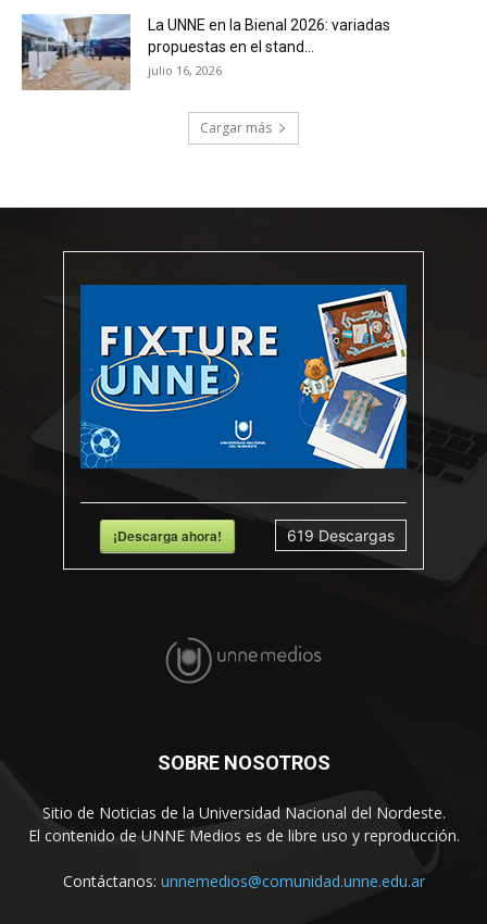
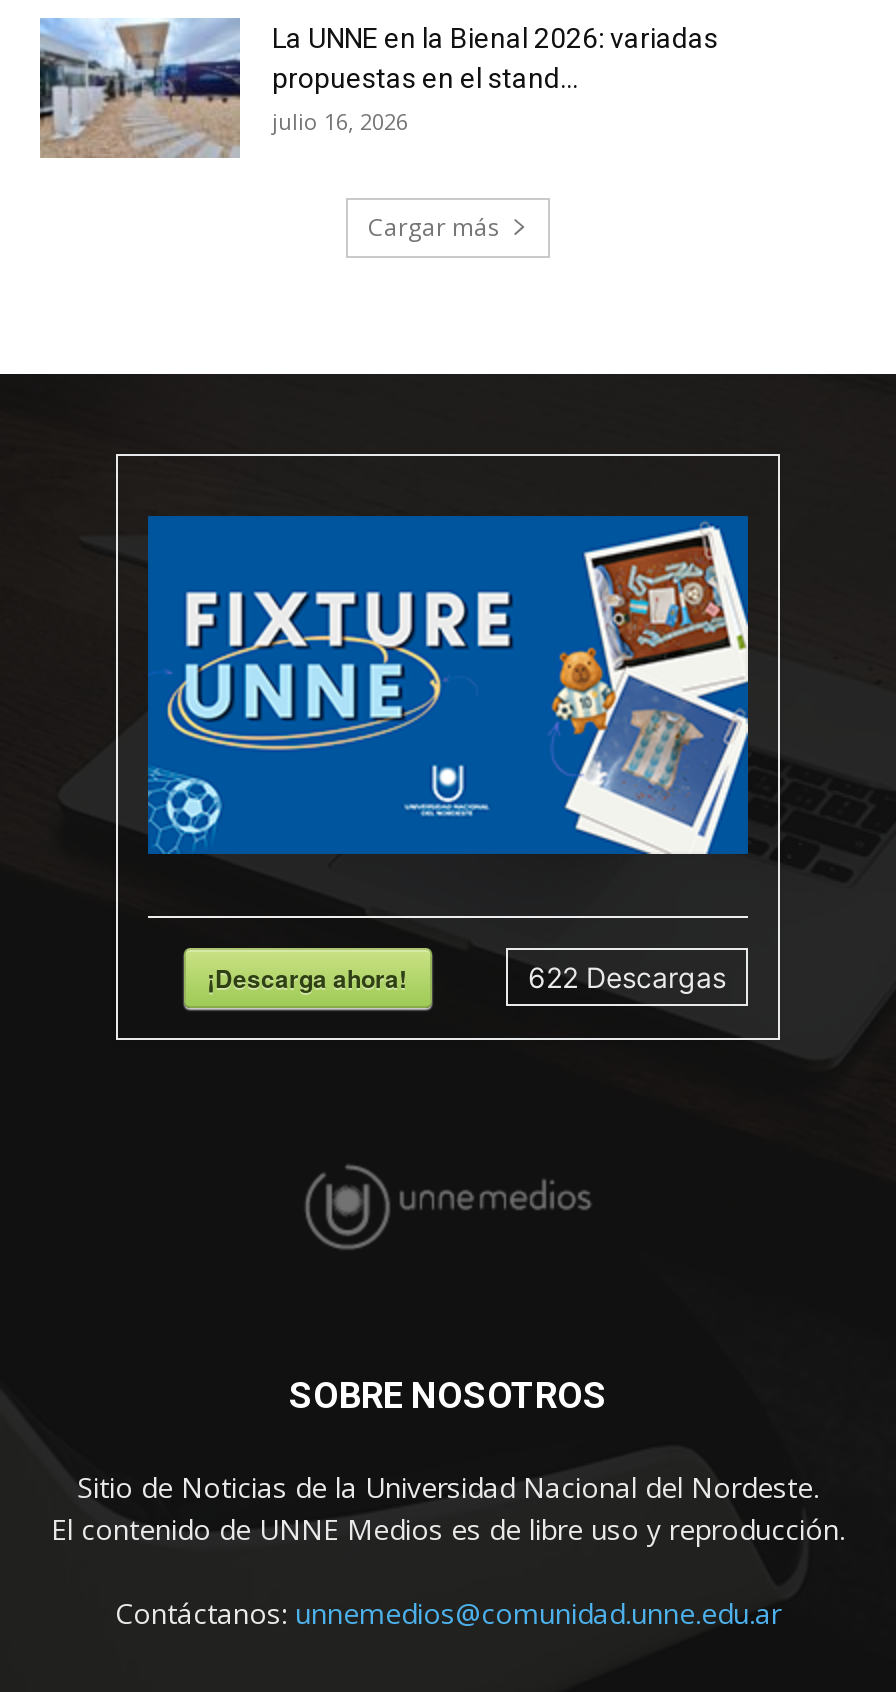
- 619 Descargas
+ 622 Descargas
